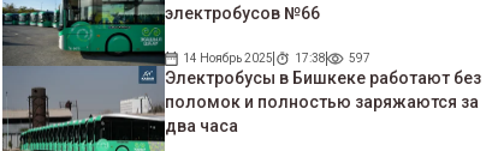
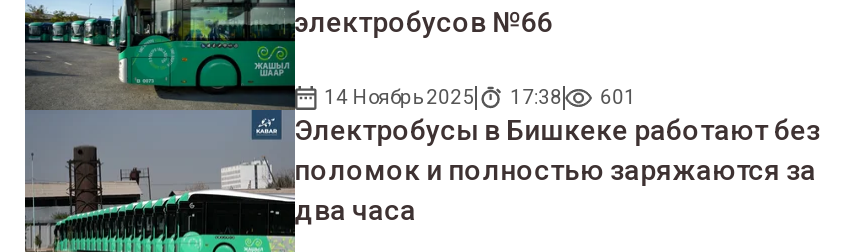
- 14 Ноябрь 2025 17:38 597
+ 14 Ноябрь 2025 17:38 601
